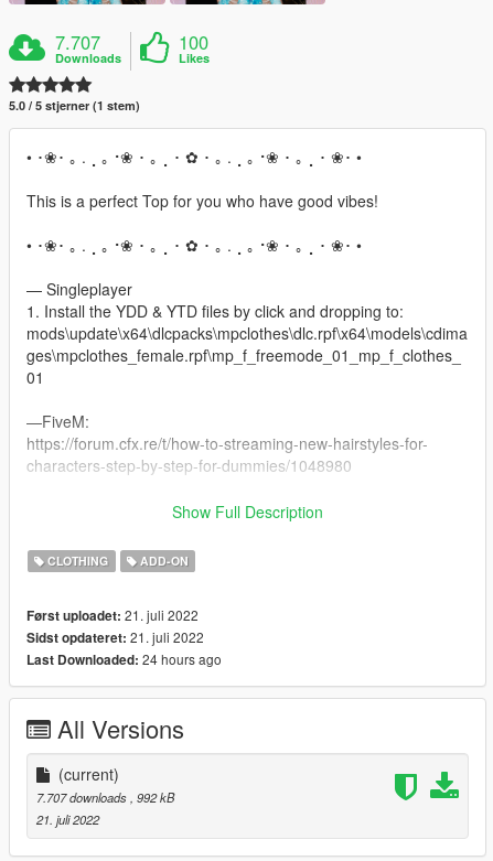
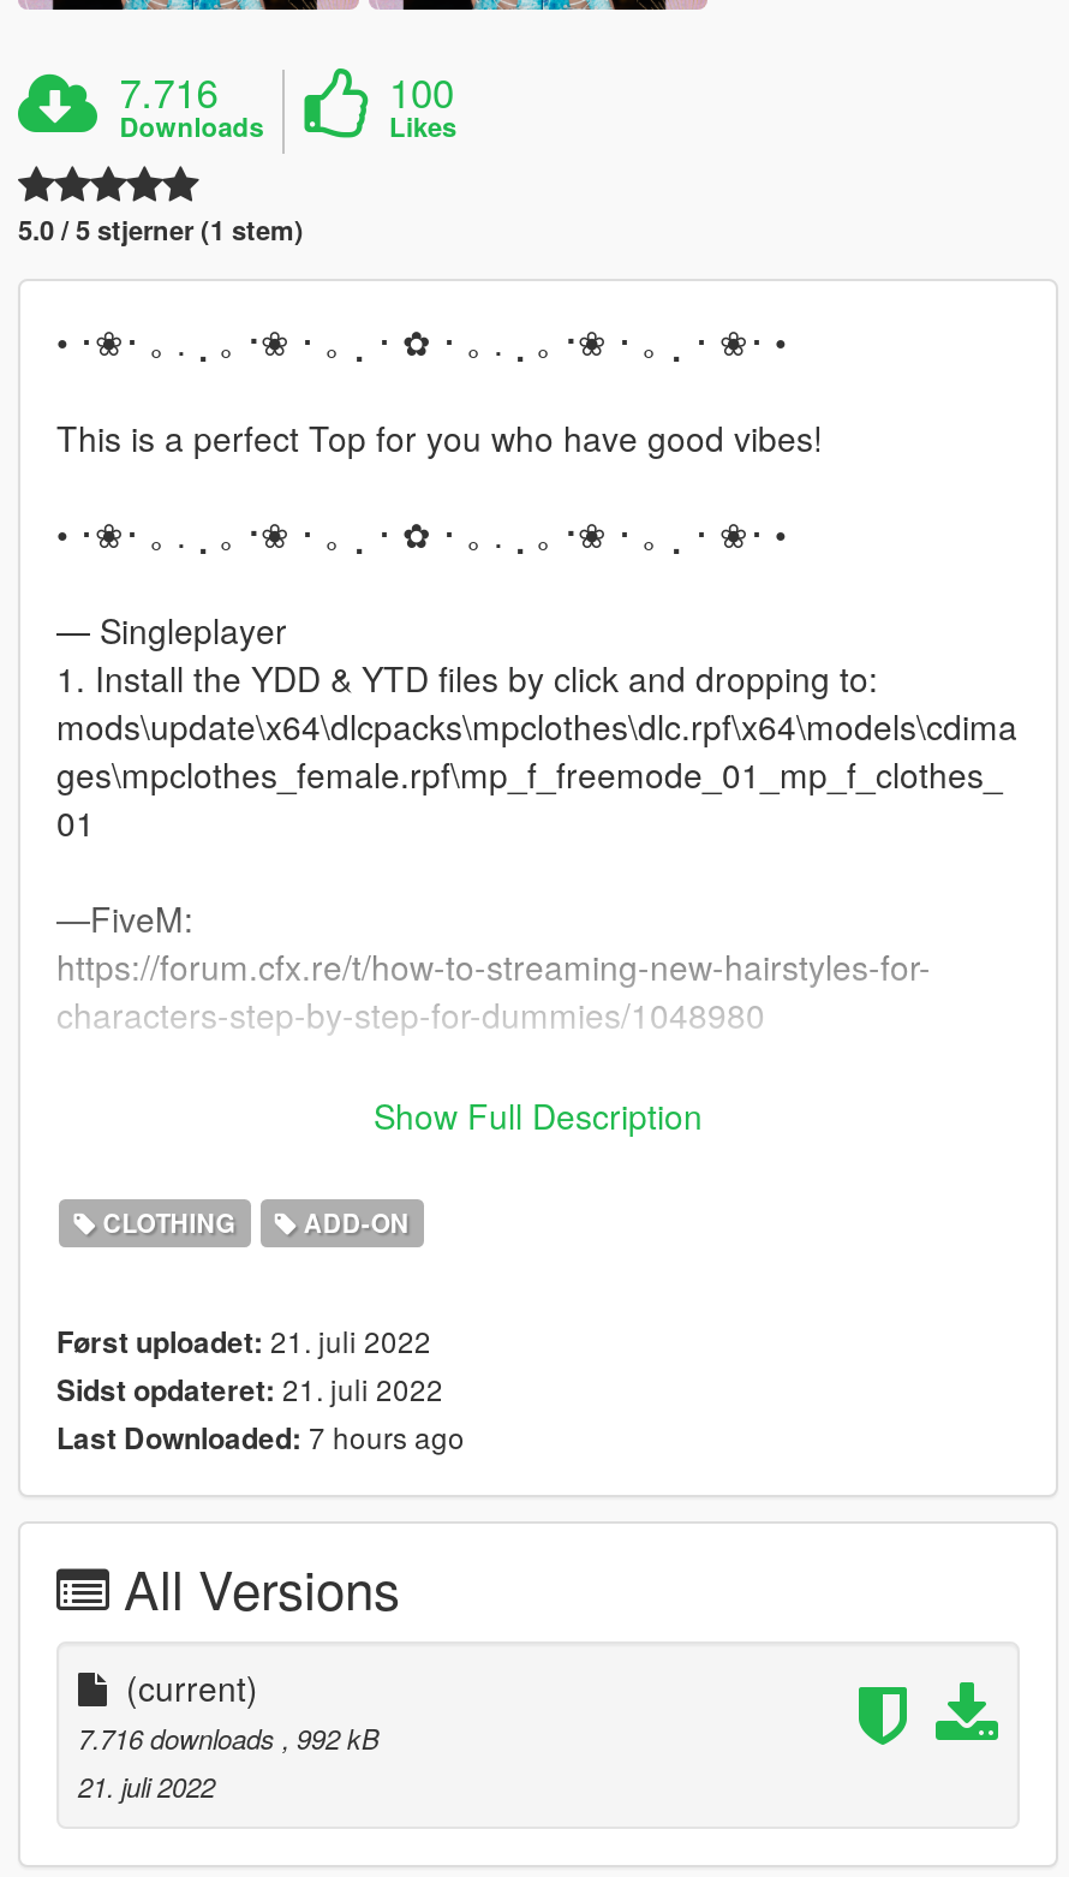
- 7.707
+ 7.716

- Last Downloaded: 24 hours ago
+ Last Downloaded: 7 hours ago

- 7.707 downloads, 992 kB
+ 7.716 downloads, 992 kB
